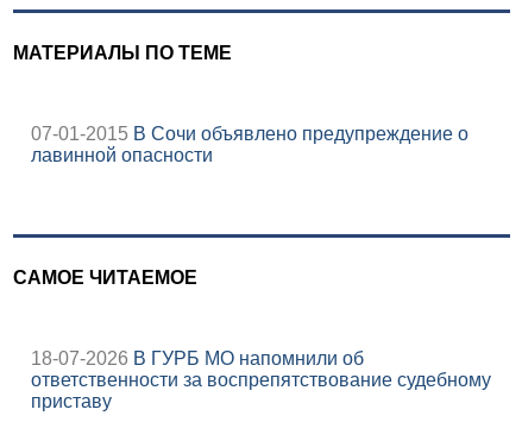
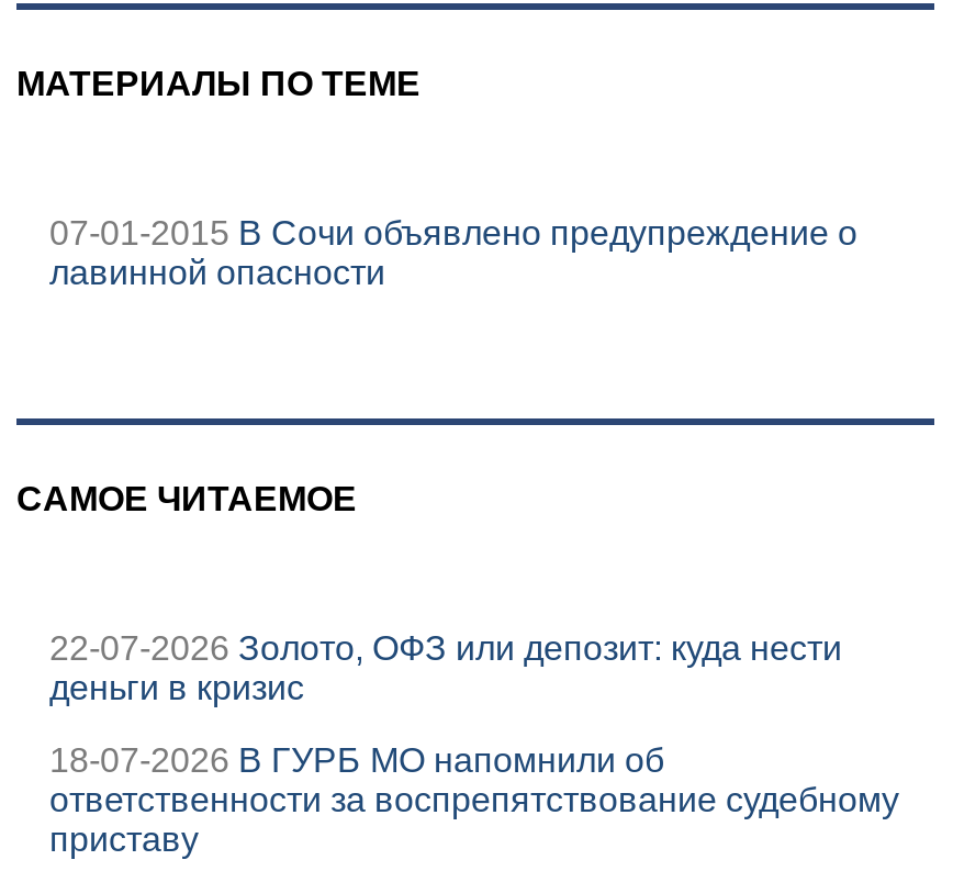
+ 22-07-2026 Золото, ОФЗ или депозит: куда нести
+ деньги в кризис
